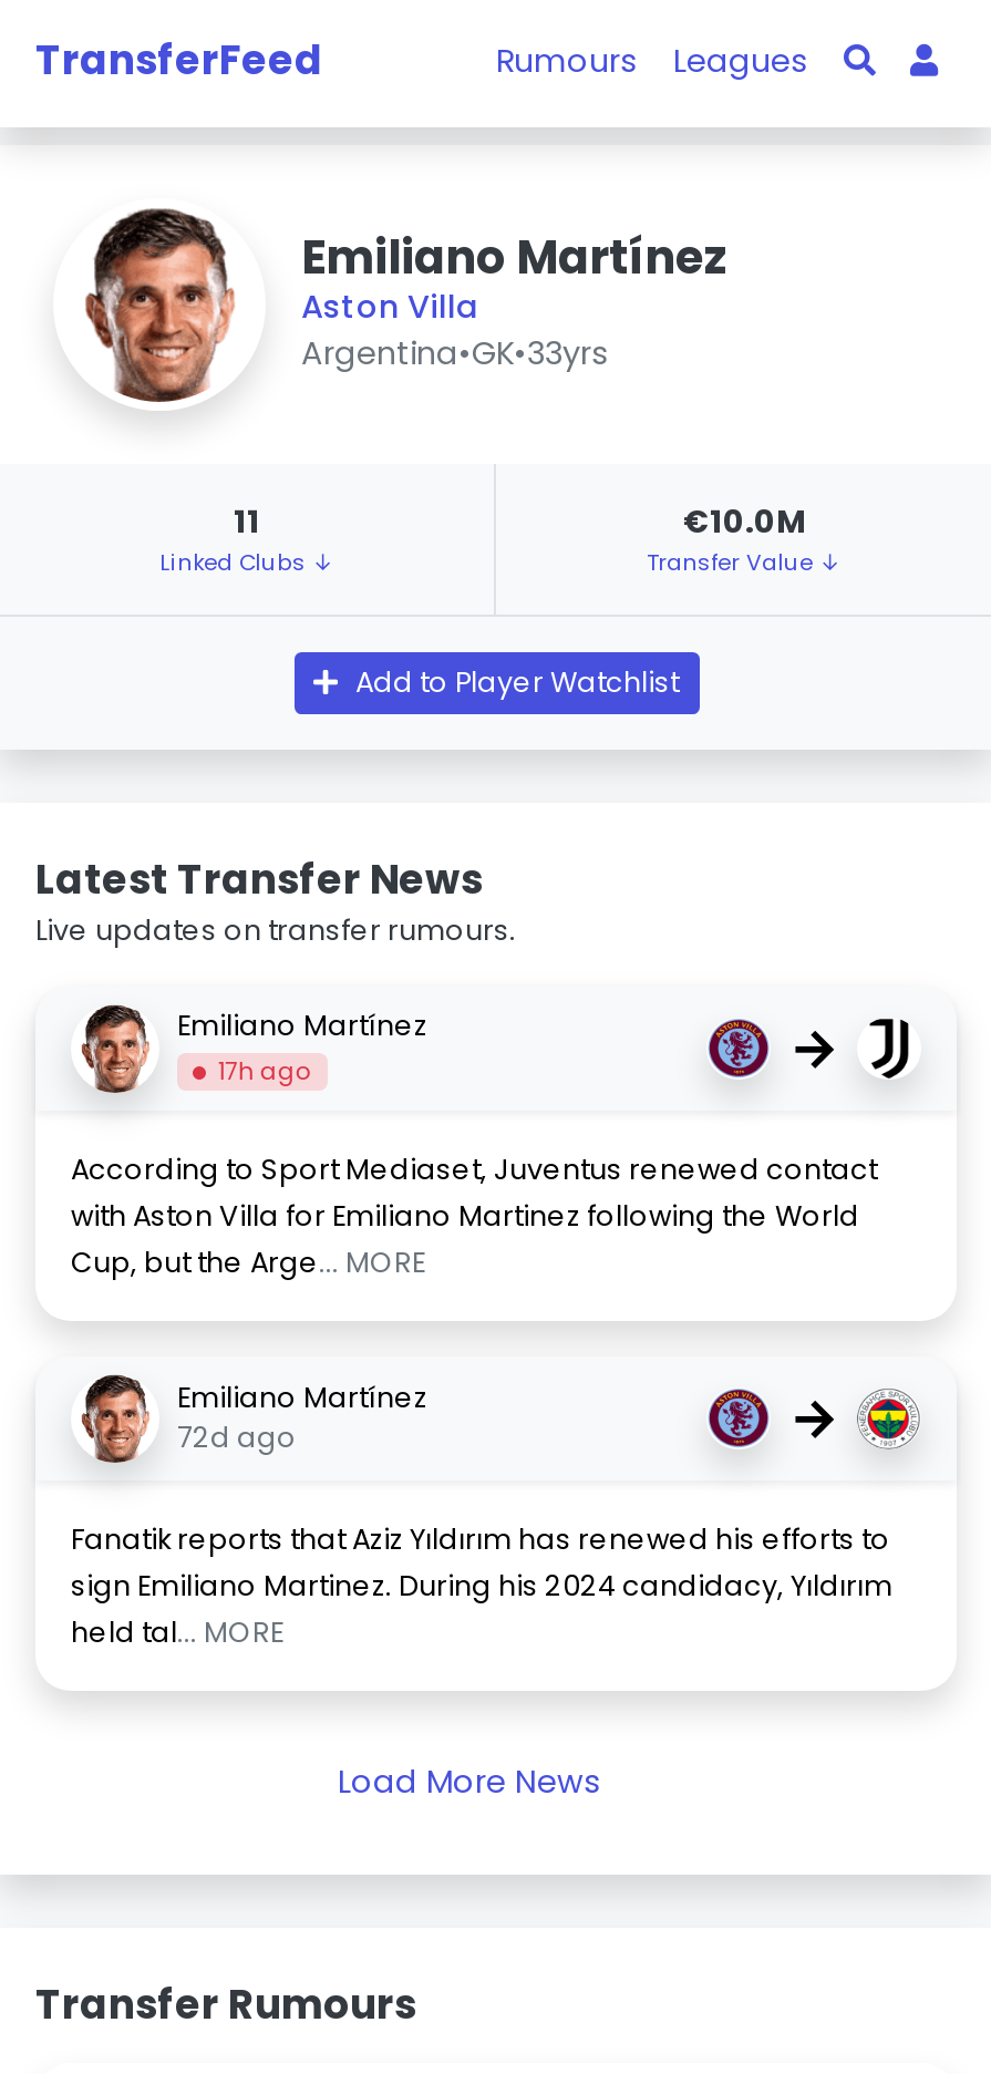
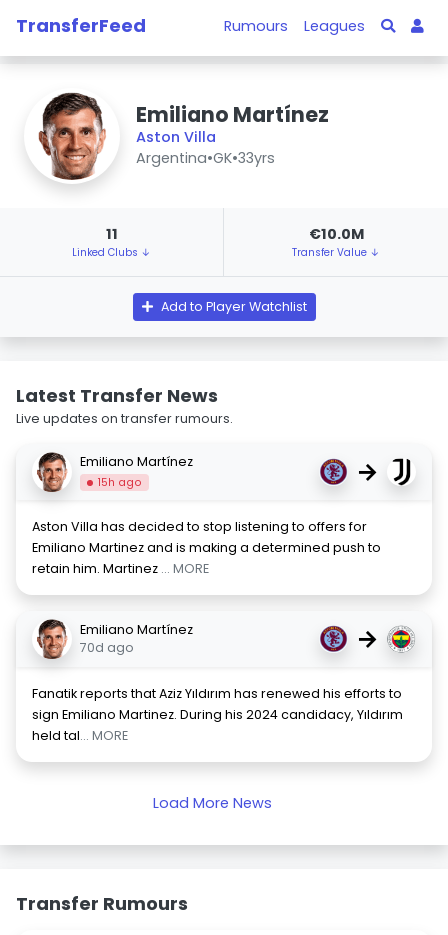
- 17h ago
+ 15h ago

- According to Sport Mediaset, Juventus renewed contact
- with Aston Villa for Emiliano Martinez following the World
- Cup, but the Arge... MORE
+ Aston Villa has decided to stop listening to offers for
+ Emiliano Martinez and is making a determined push to
+ retain him. Martinez... MORE

- 72d ago
+ 70d ago
